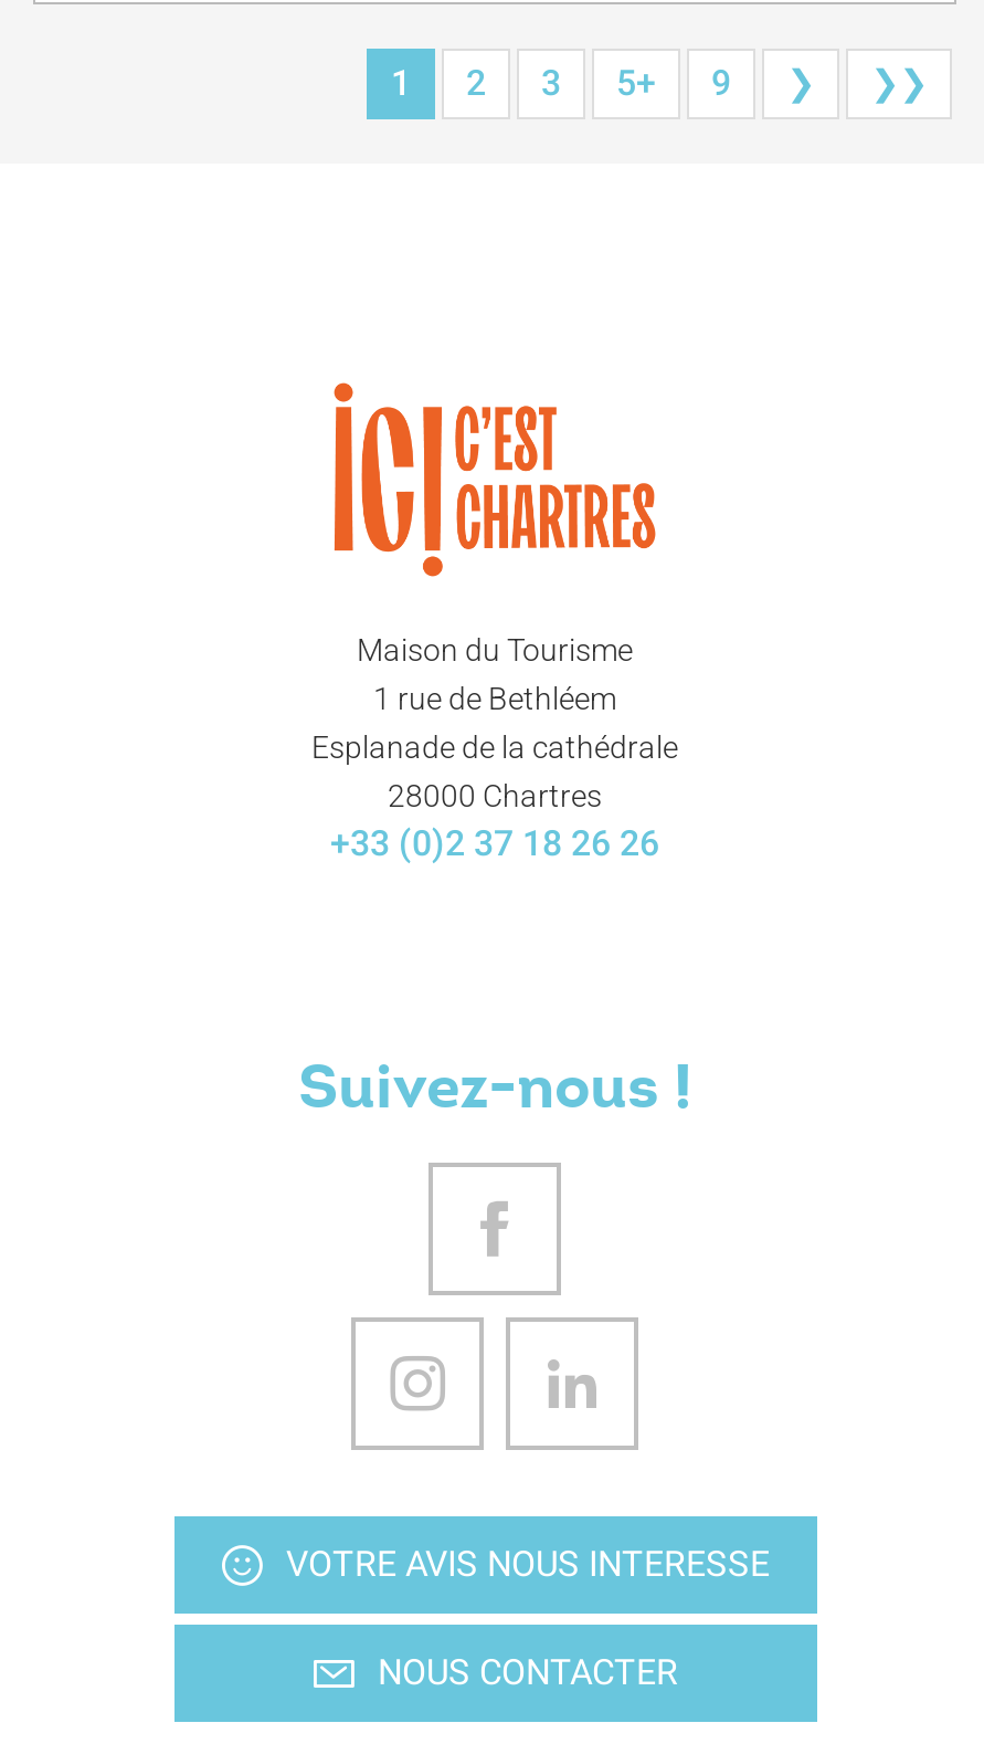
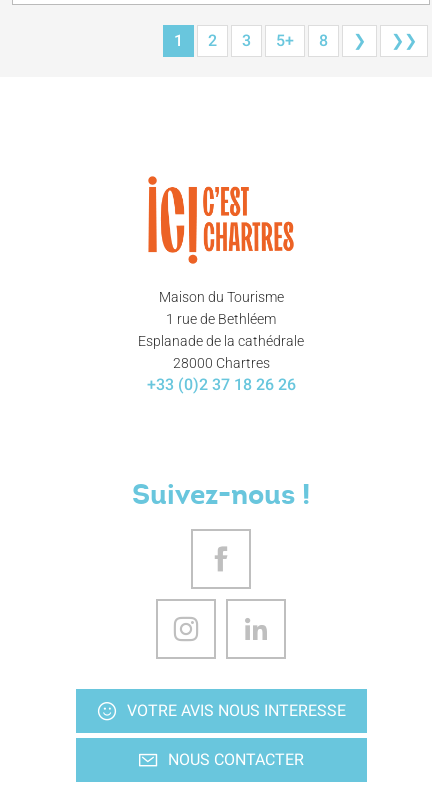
- 9
+ 8
